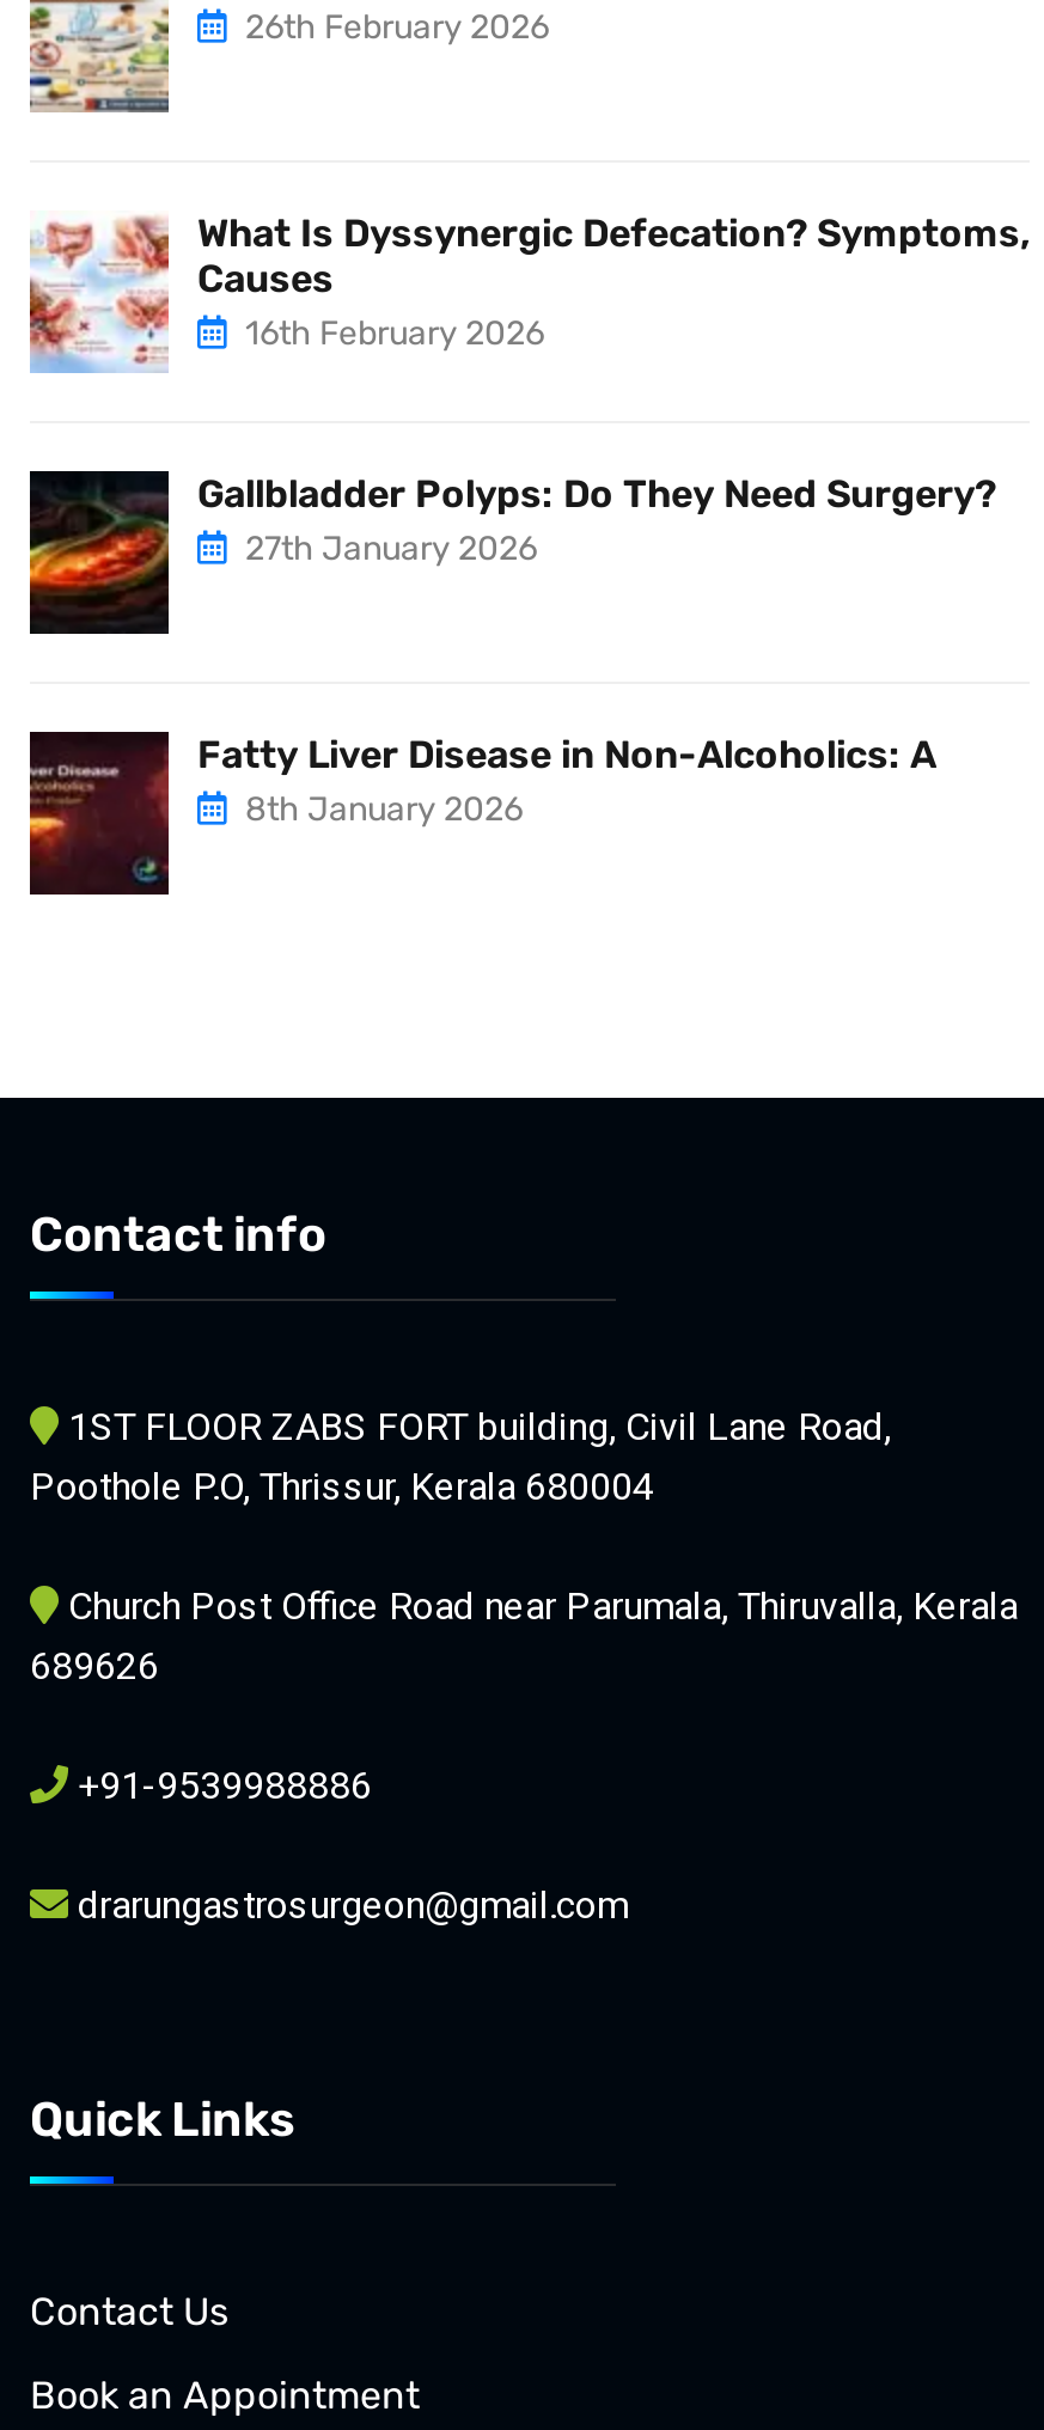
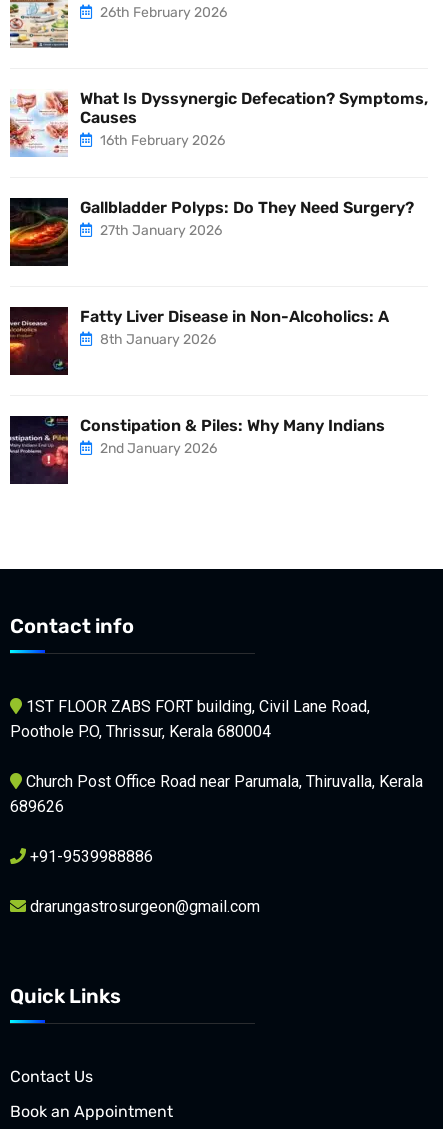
+ [image]
+ Constipation & Piles: Why Many Indians
+ 2nd January 2026
